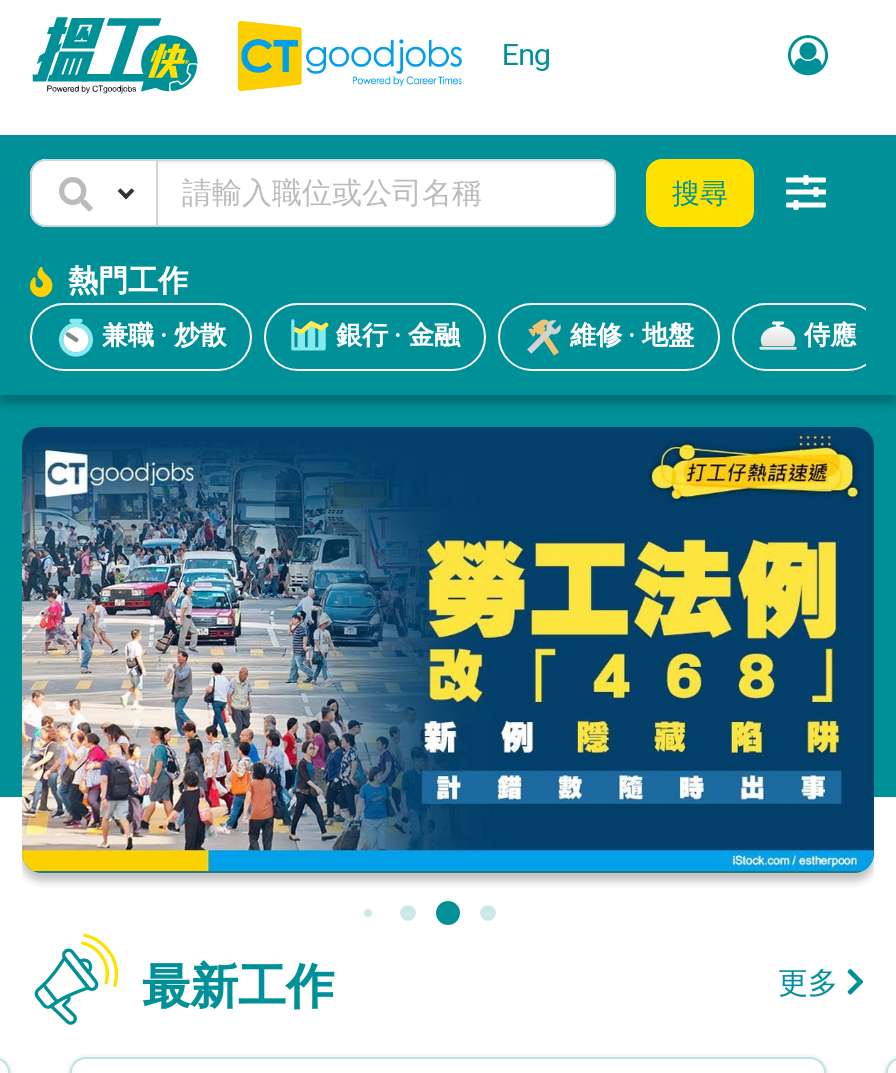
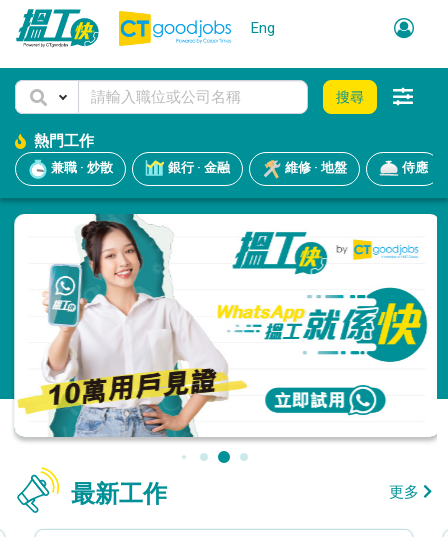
- [image]
+ [image]
